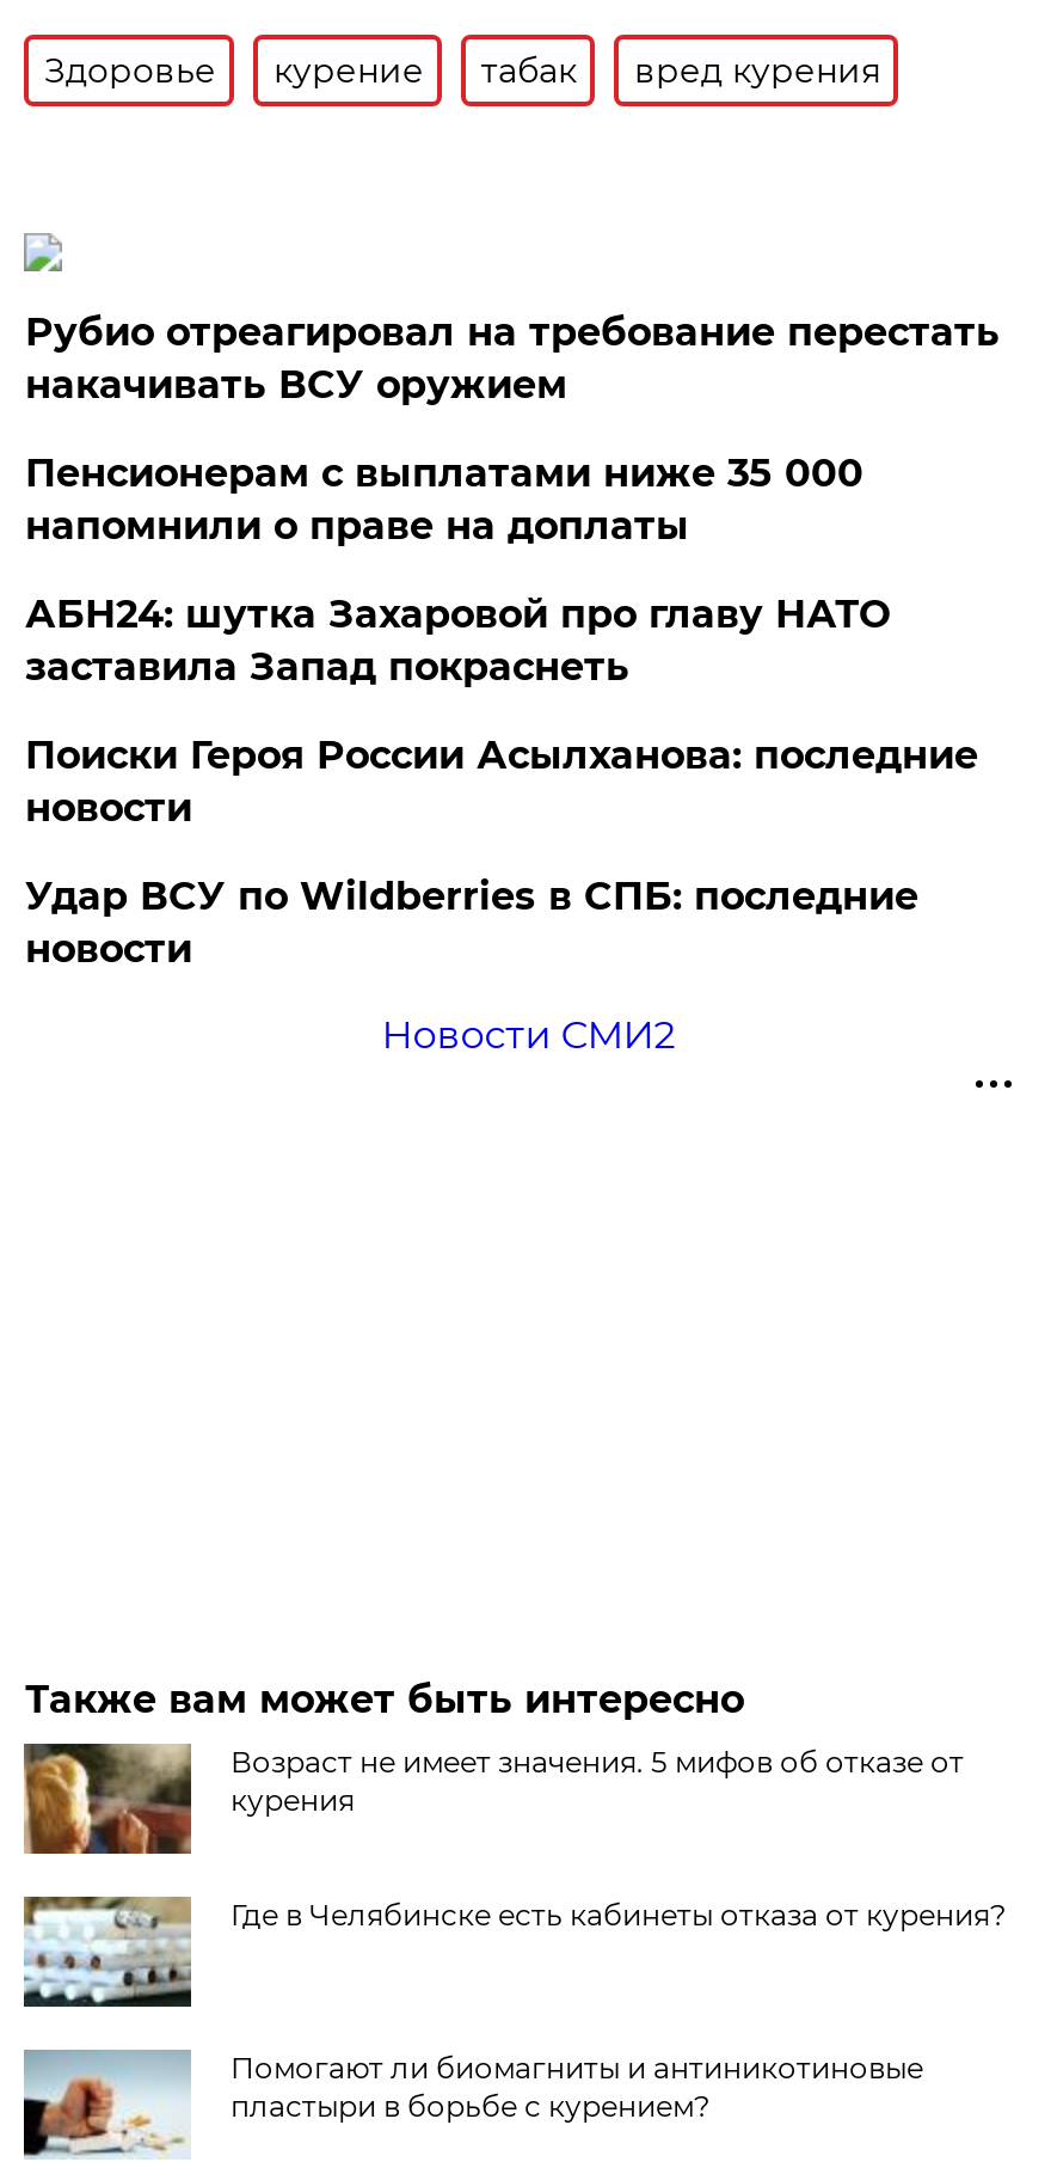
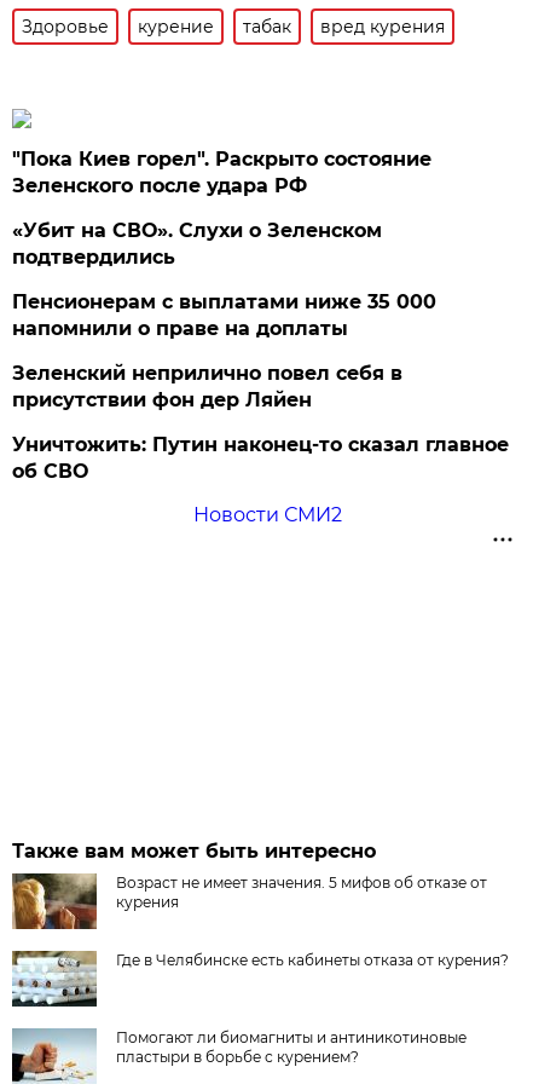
- Рубио отреагировал на требование перестать
- накачивать ВСУ оружием
+ "Пока Киев горел". Раскрыто состояние
+ Зеленского после удара РФ
+ «Убит на СВО». Слухи о Зеленском
+ подтвердились

moved down: Пенсионерам с выплатами ниже 35 000 | напомнили о праве на доплаты

- АБН24: шутка Захаровой про главу НАТО
- заставила Запад покраснеть
- Поиски Героя России Асылханова: последние
- новости
- Удар ВСУ по Wildberries в СПБ: последние
- новости
+ Зеленский неприлично повел cебя в
+ присутствии фон дер Ляйен
+ Уничтожить: Путин наконец-то сказал главное
+ об СВО
